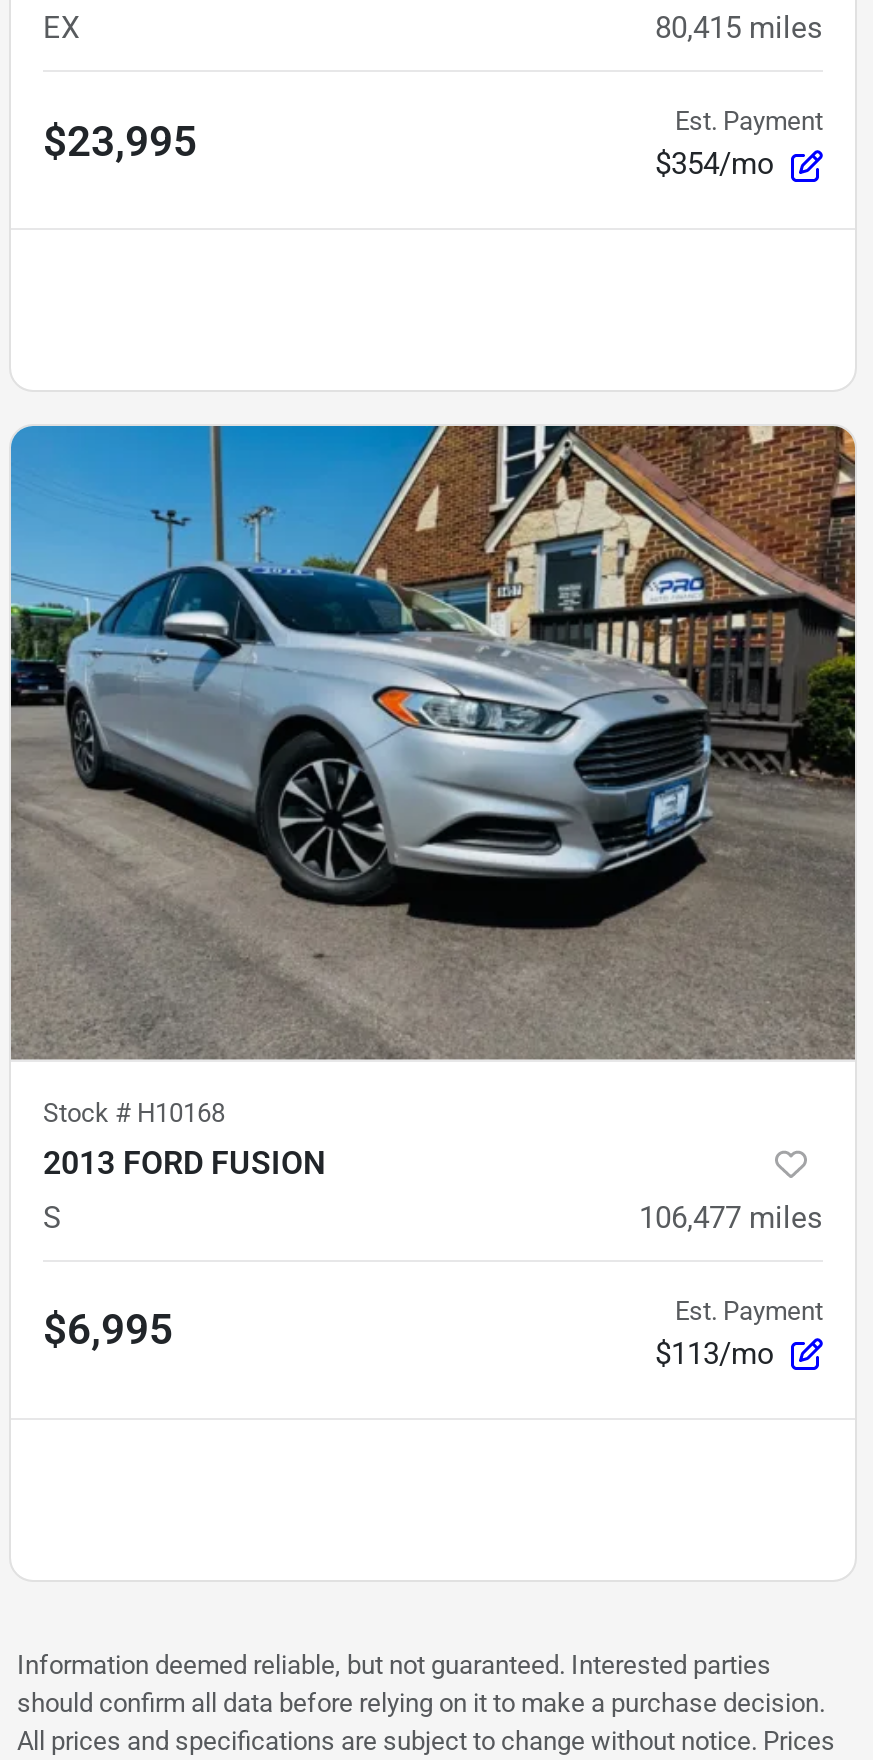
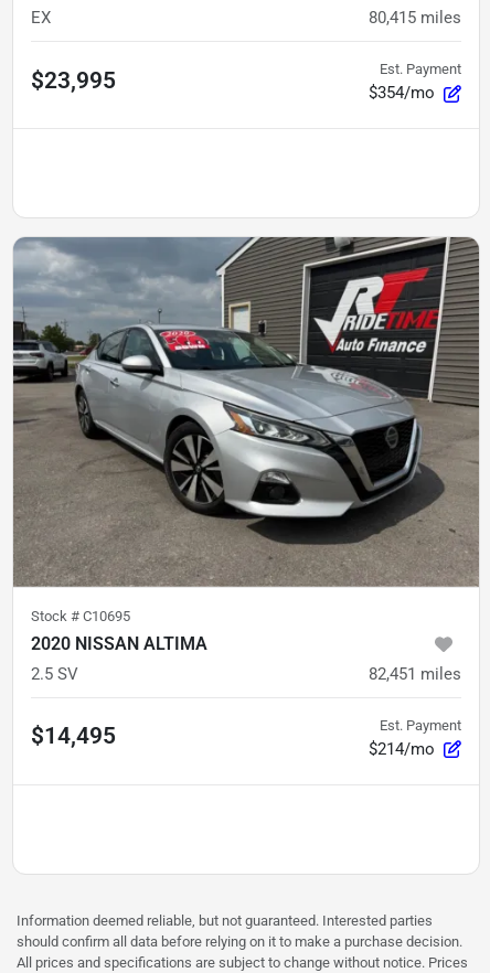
- [image]
+ [image]

- Stock #H10168
- 2013 FORD FUSION
+ Stock #C10695
+ 2020 NISSAN ALTIMA

- S
- 106,477 miles
+ 2.5 SV
+ 82,451 miles

- $6,995
+ $14,495

- $113/mo
+ $214/mo
